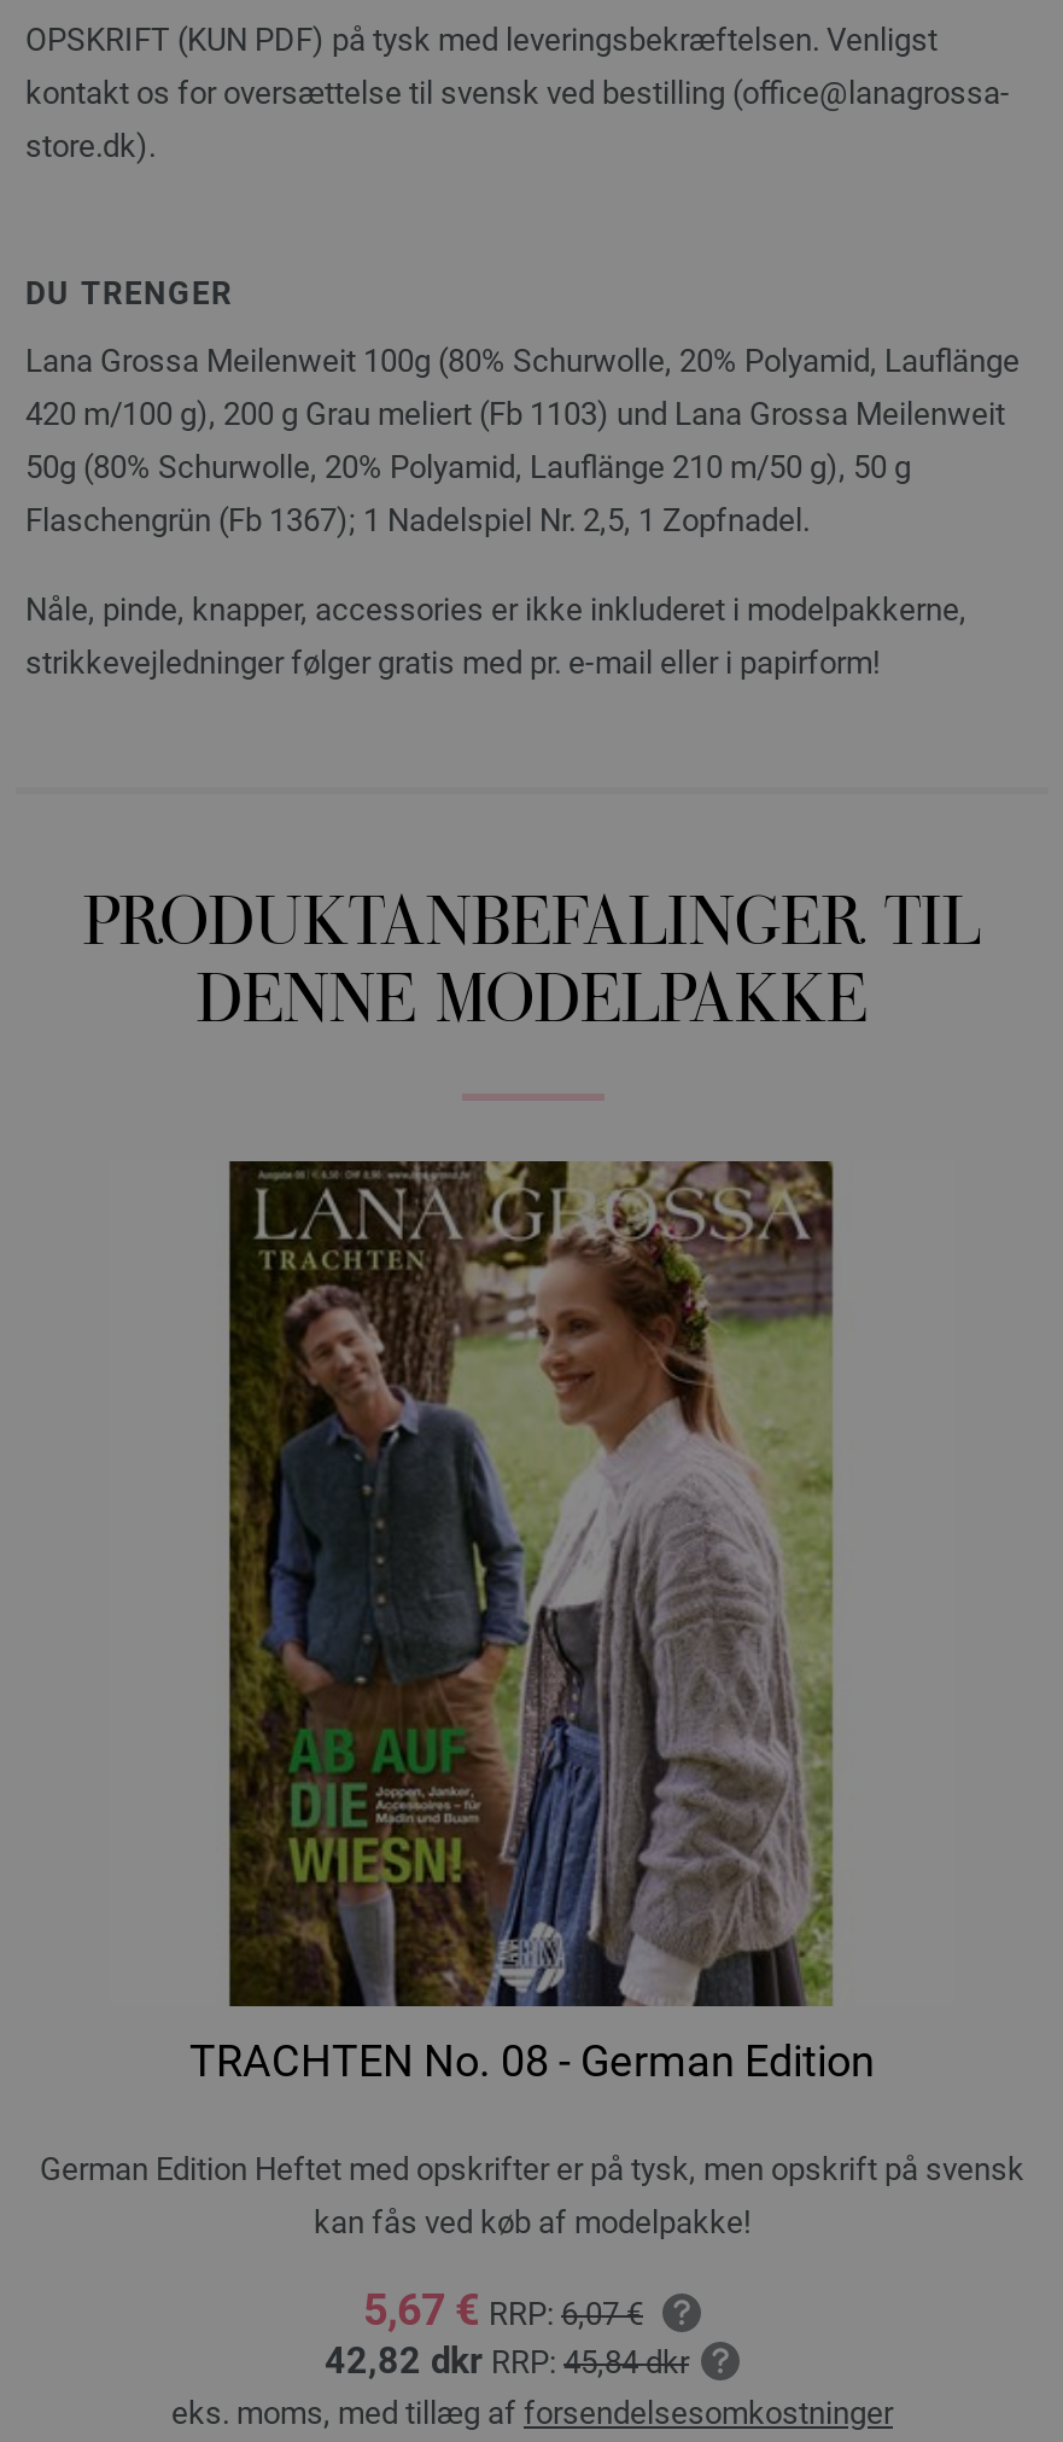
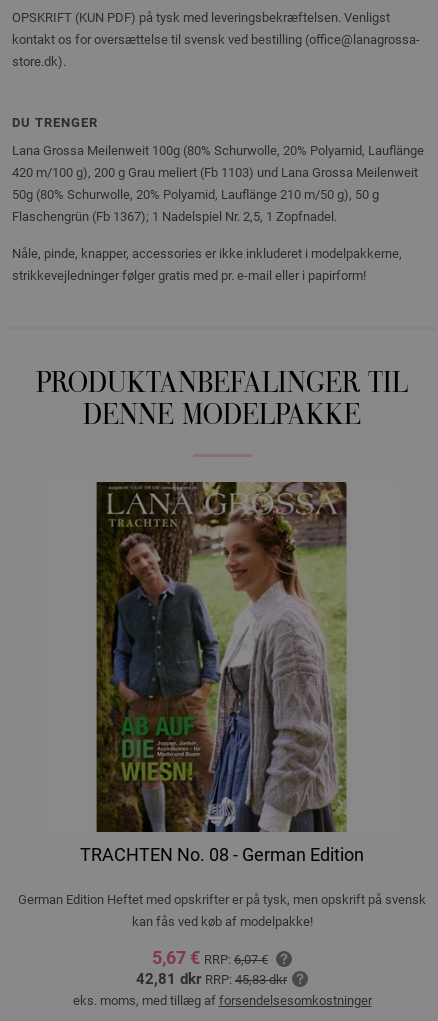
- 42,82 dkr RRP: 45,84 dkr
+ 42,81 dkr RRP: 45,83 dkr
